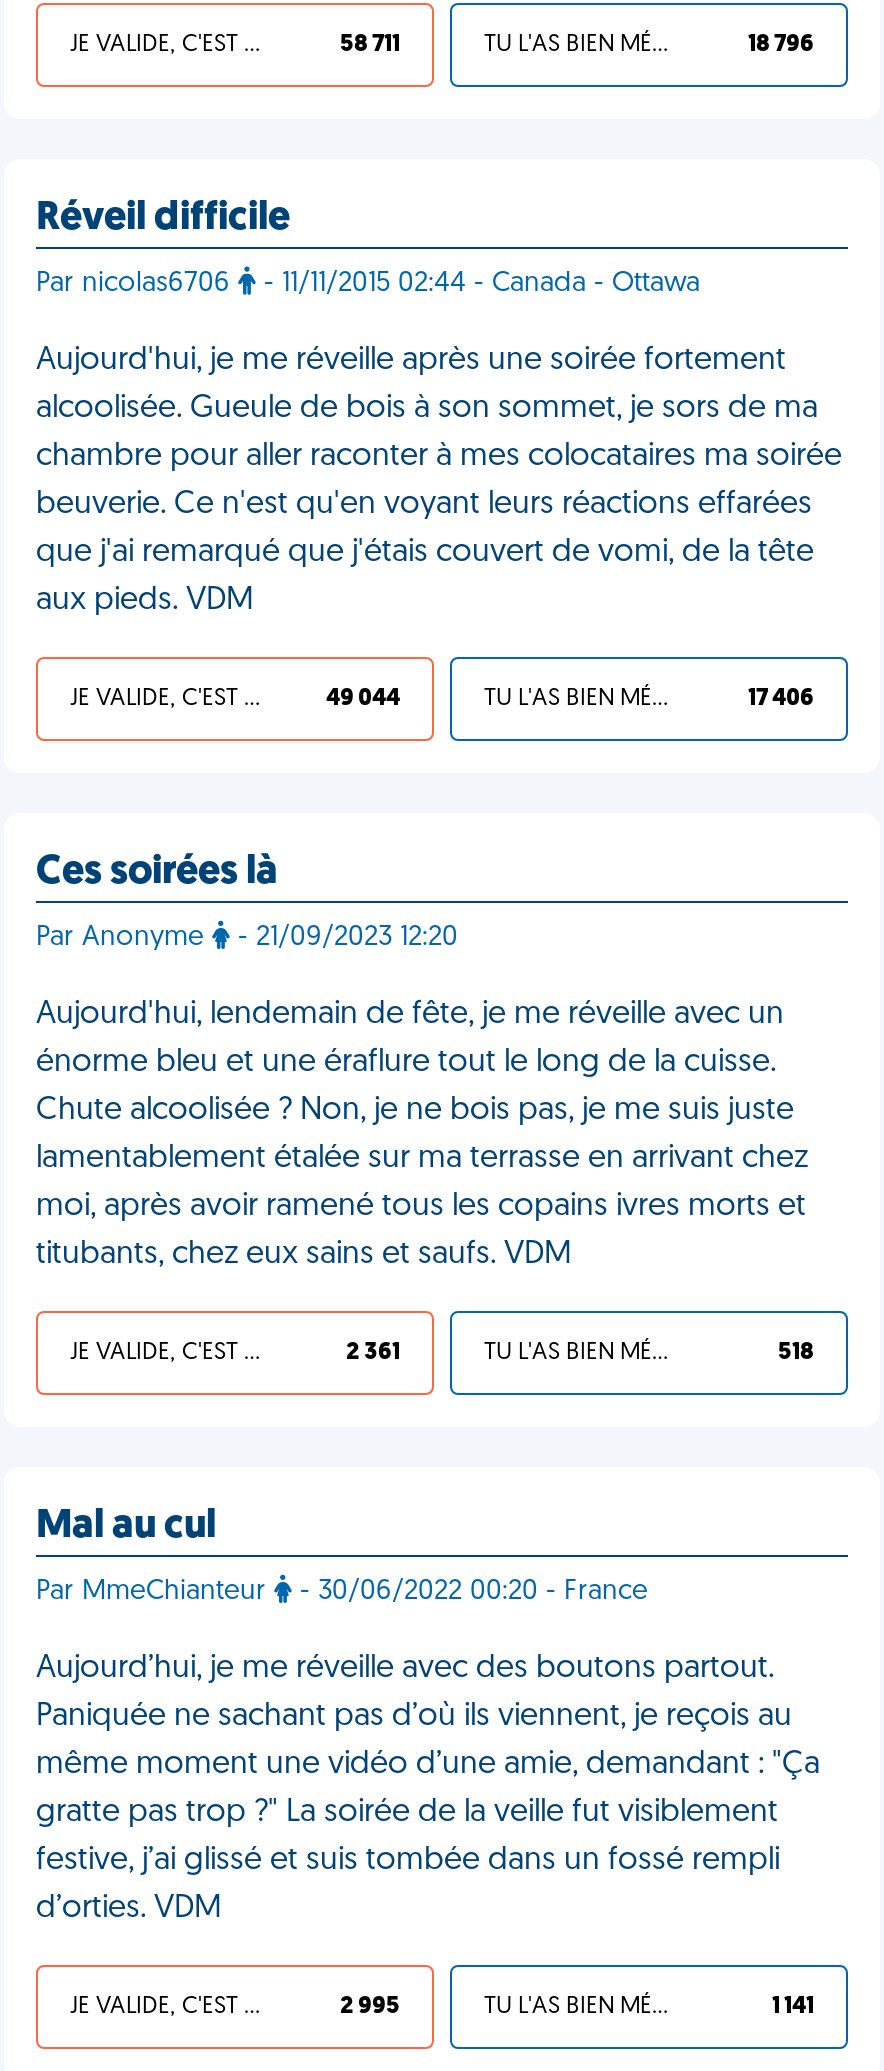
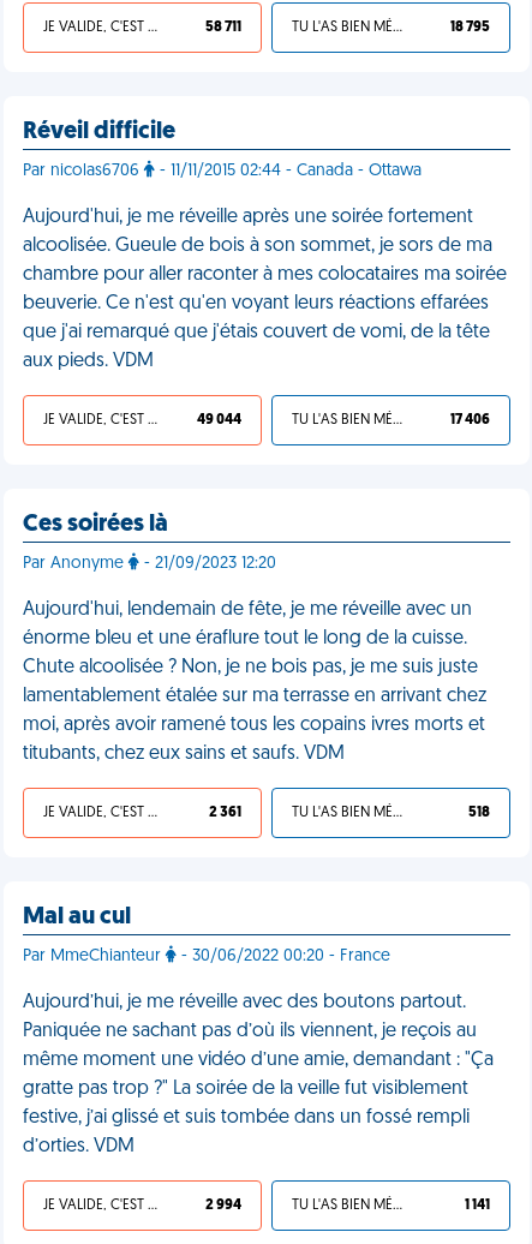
- 18 796
+ 18 795

- 2 995
+ 2 994
